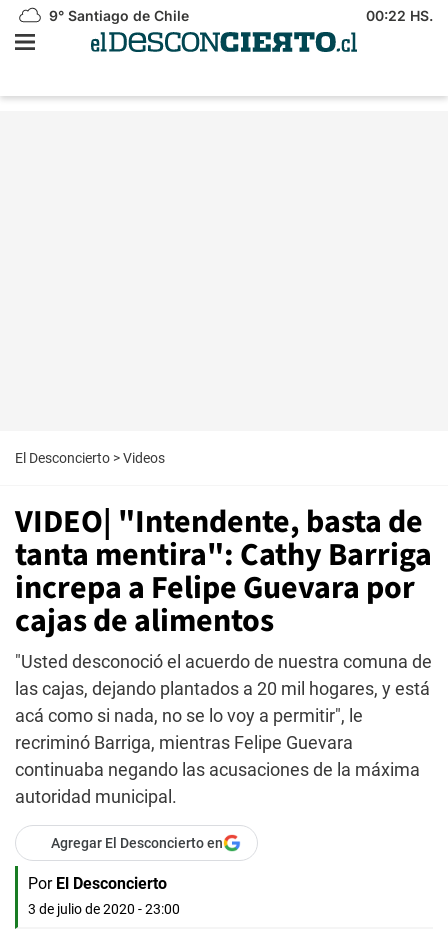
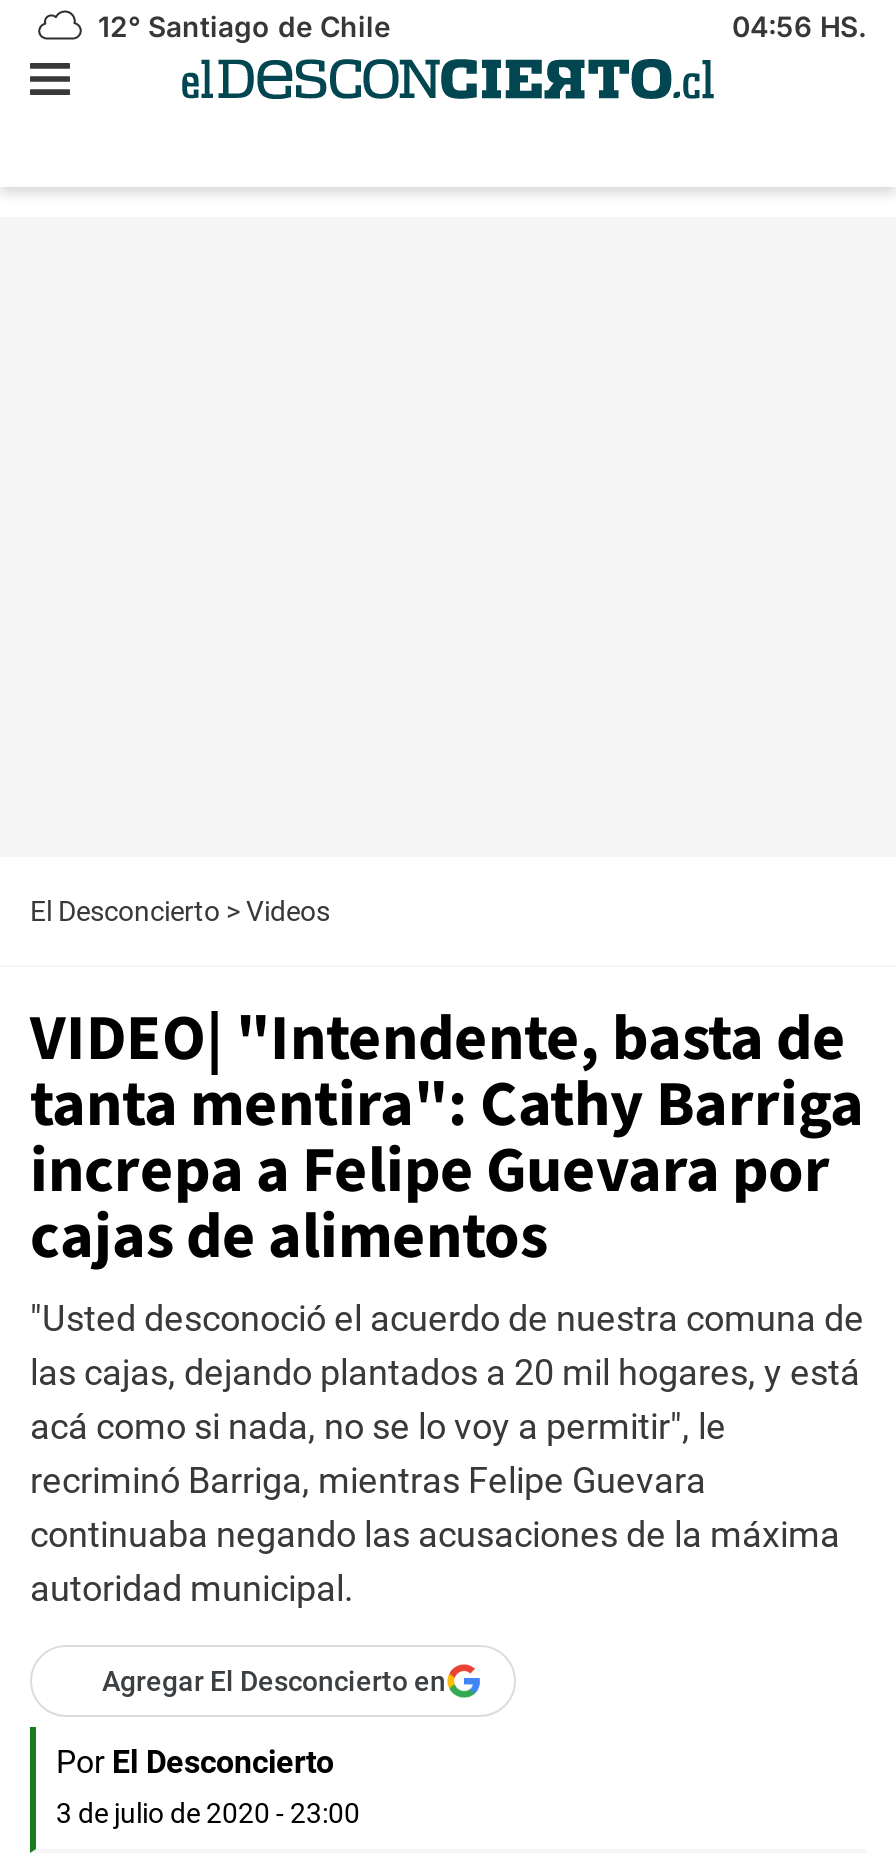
- 9° Santiago de Chile
+ 12° Santiago de Chile

- 00:22 HS.
+ 04:56 HS.
